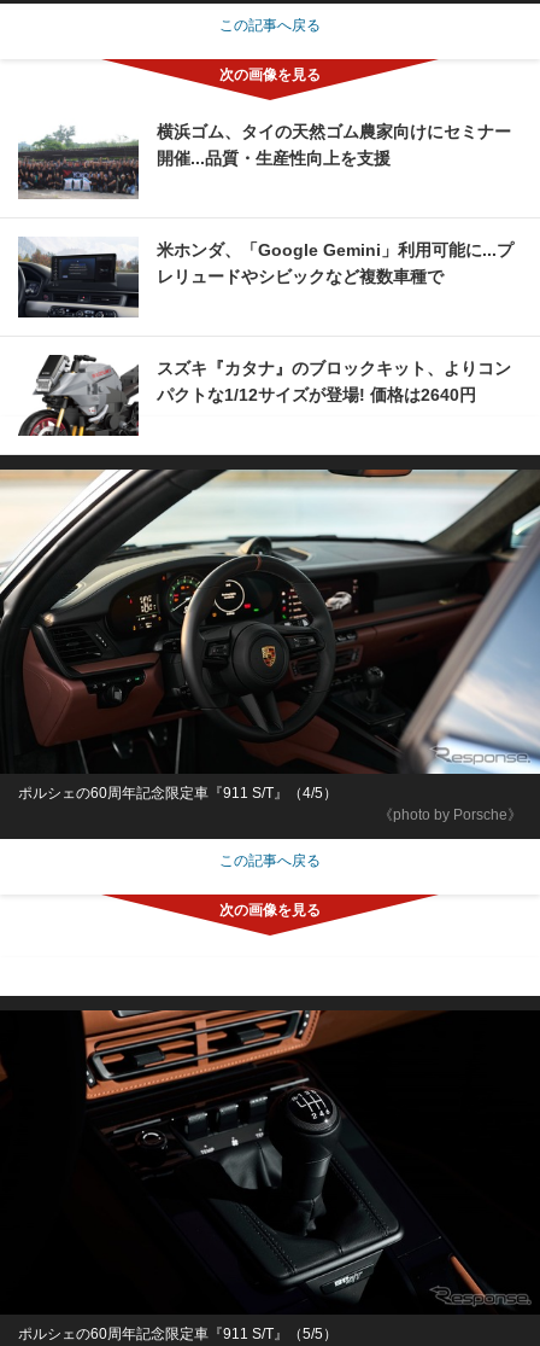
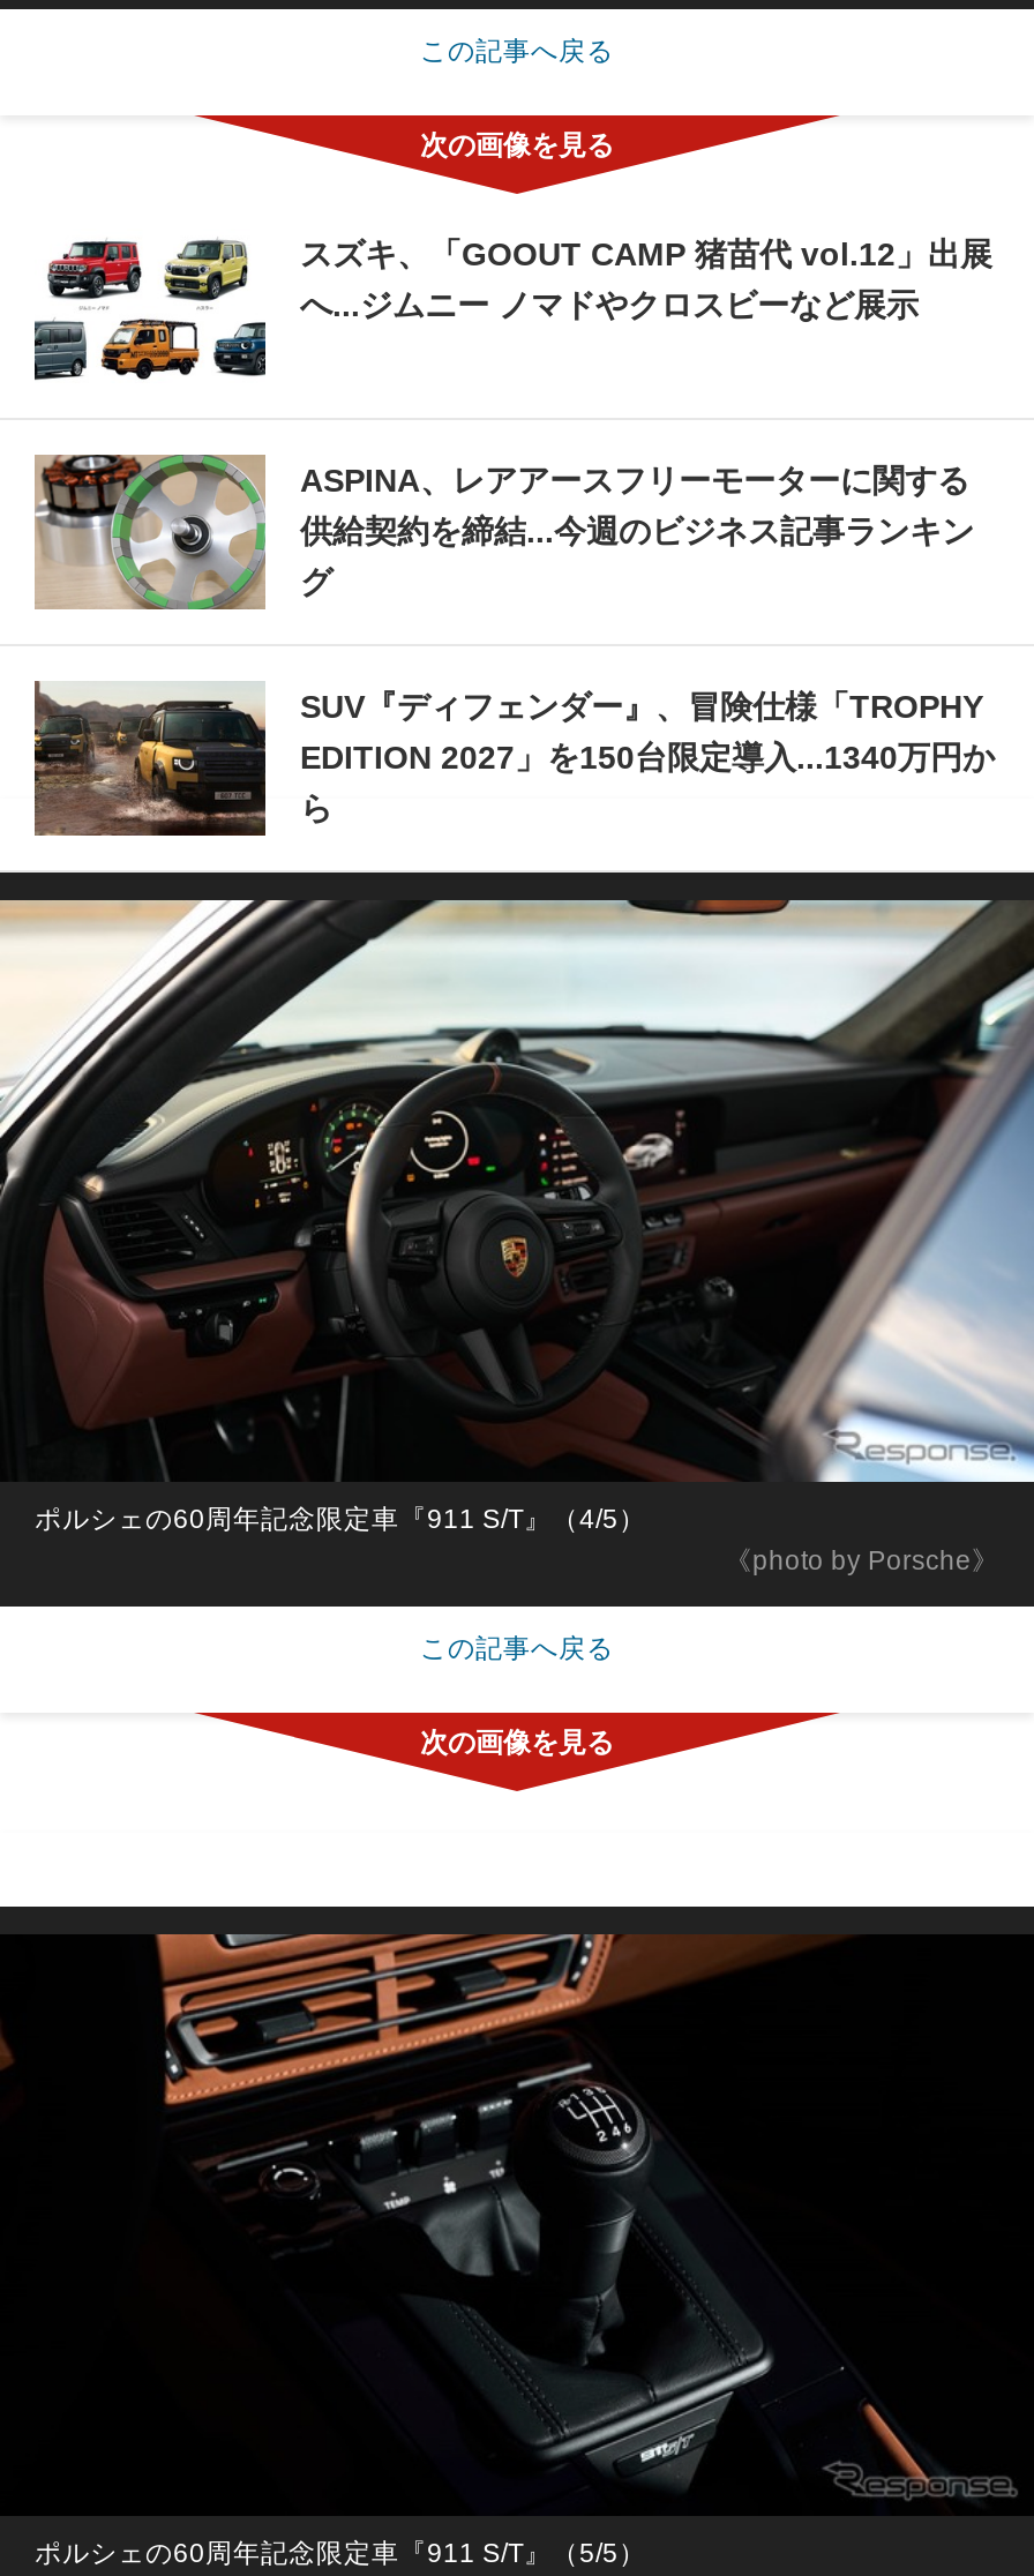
- [image]
- 横浜ゴム、タイの天然ゴム農家向けにセミナー
- 開催...品質・生産性向上を支援
+ [image]
+ スズキ、「GOOUT CAMP 猪苗代 vol.12」出展
+ へ...ジムニー ノマドやクロスビーなど展示

- [image]
- 米ホンダ、「Google Gemini」利用可能に...プ
- レリュードやシビックなど複数車種で
+ [image]
+ ASPINA、レアアースフリーモーターに関する
+ 供給契約を締結...今週のビジネス記事ランキン
+ グ

- [image]
- スズキ『カタナ』のブロックキット、よりコン
- パクトな1/12サイズが登場! 価格は2640円
+ [image]
+ SUV『ディフェンダー』、冒険仕様「TROPHY
+ EDITION 2027」を150台限定導入...1340万円か
+ ら
